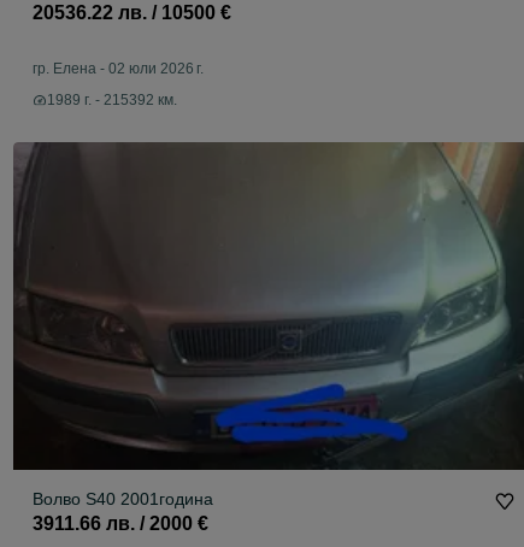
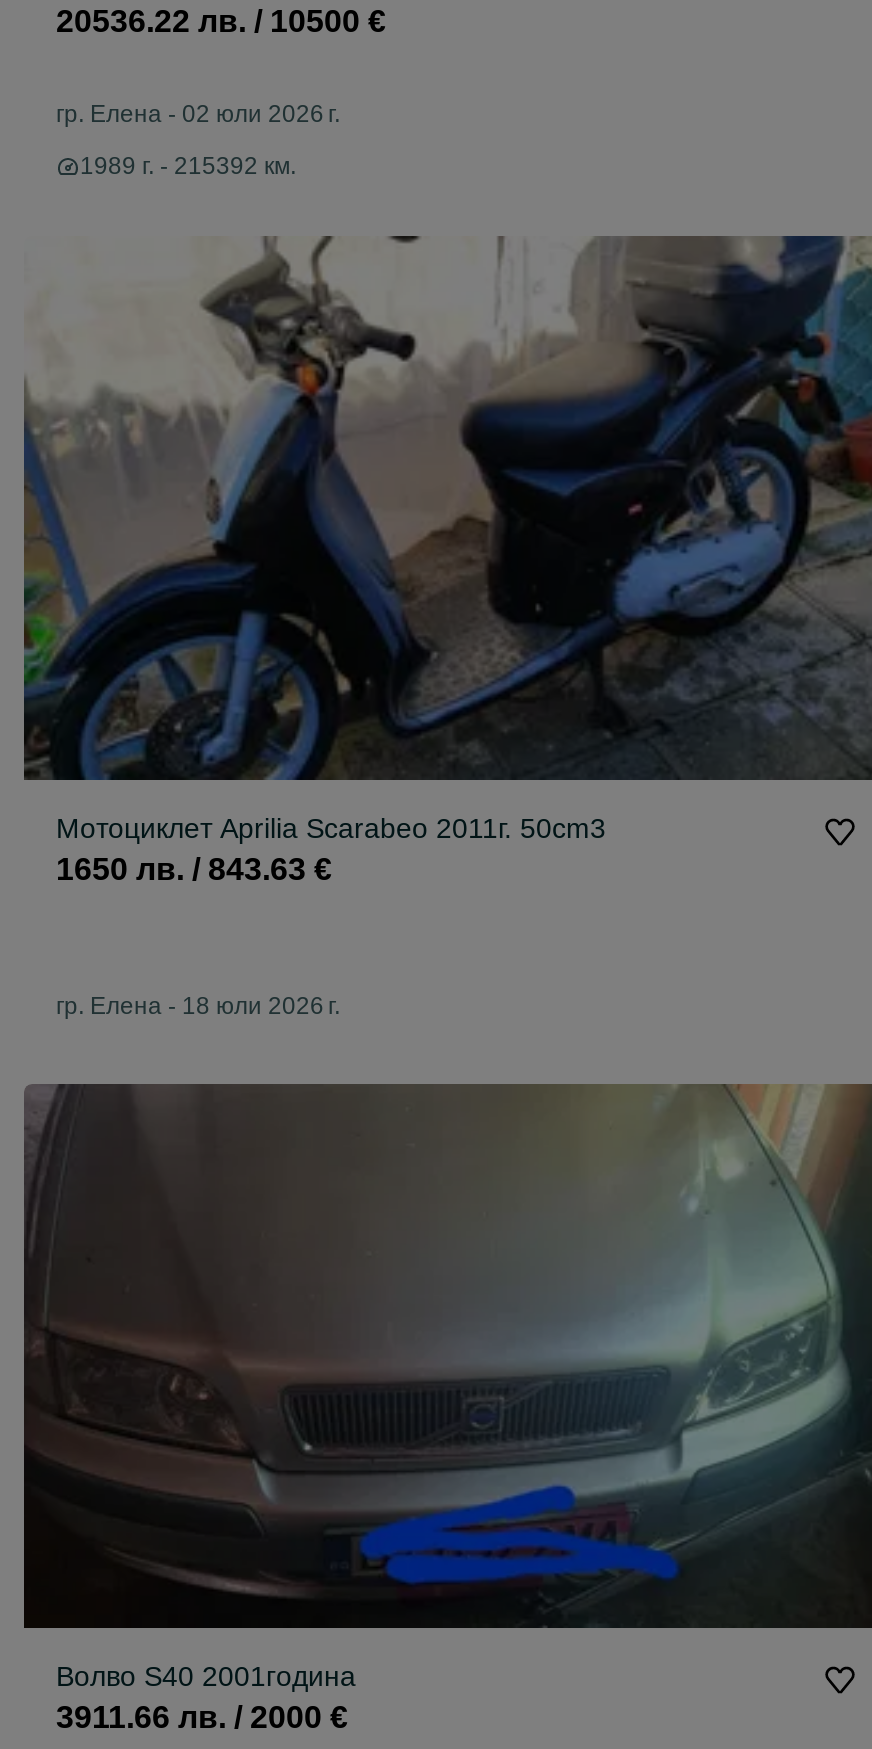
+ [image]
+ Мотоциклет Aprilia Scarabeo 2011г. 50cm3
+ 1650 лв. / 843.63 €

+ гр. Елена - 18 юли 2026 г.
